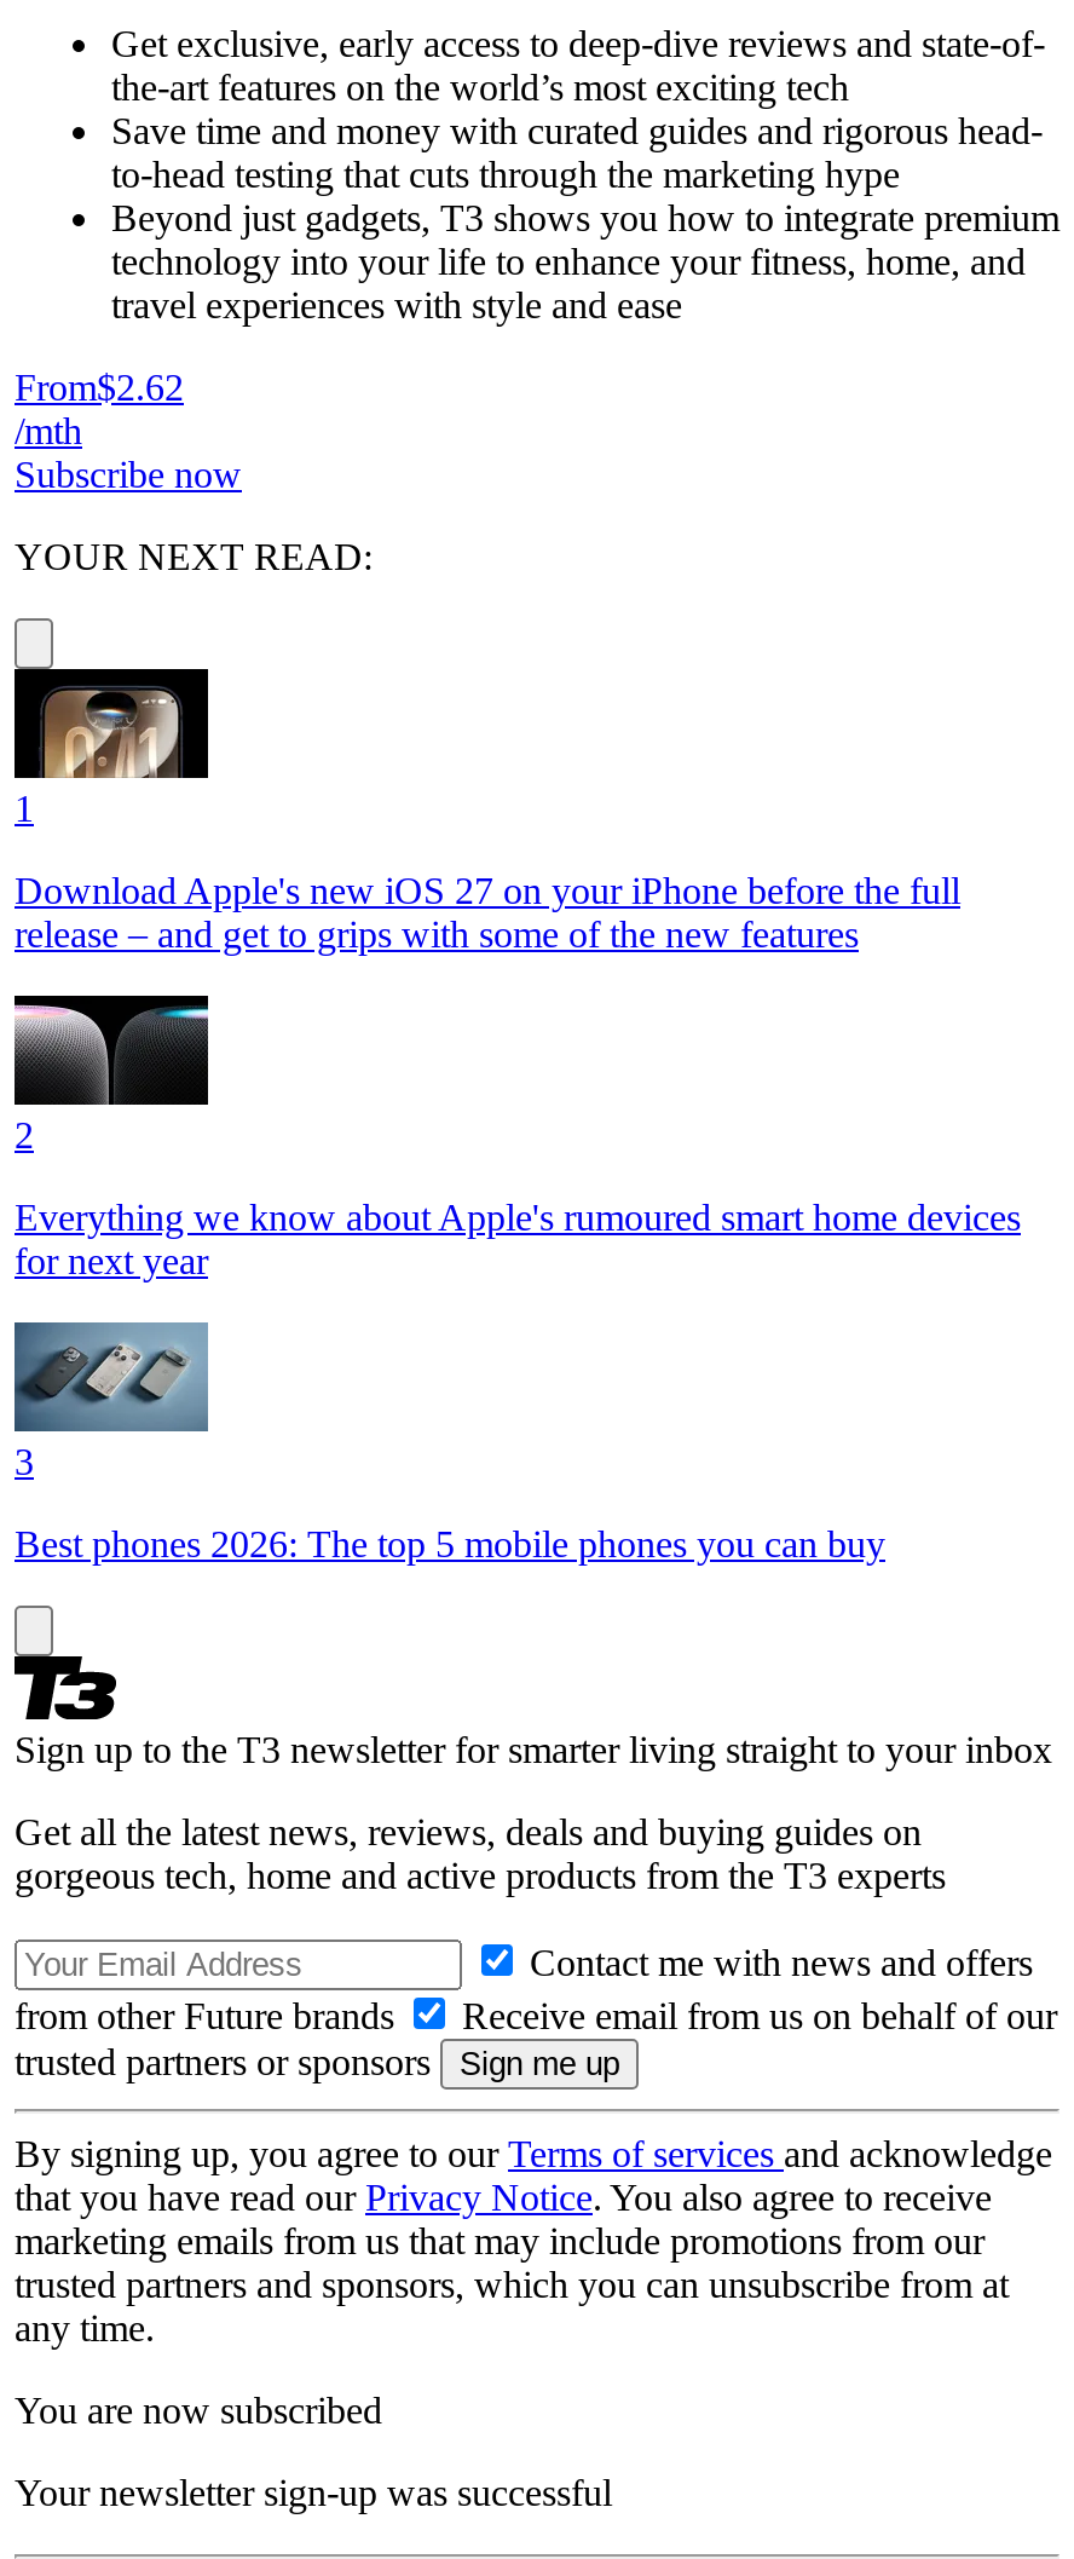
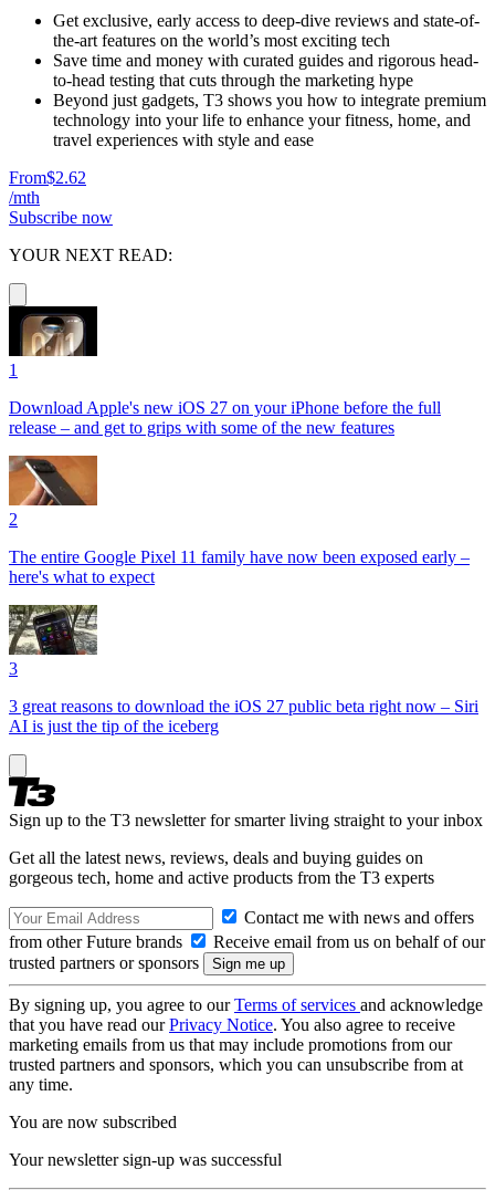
- [image]
- Everything we know about Apple's rumoured smart home devices
- for next year
+ [image]
+ The entire Google Pixel 11 family have now been exposed early –
+ here's what to expect

- [image]
- Best phones 2026: The top 5 mobile phones you can buy
+ [image]
+ 3 great reasons to download the iOS 27 public beta right now – Siri
+ AI is just the tip of the iceberg
